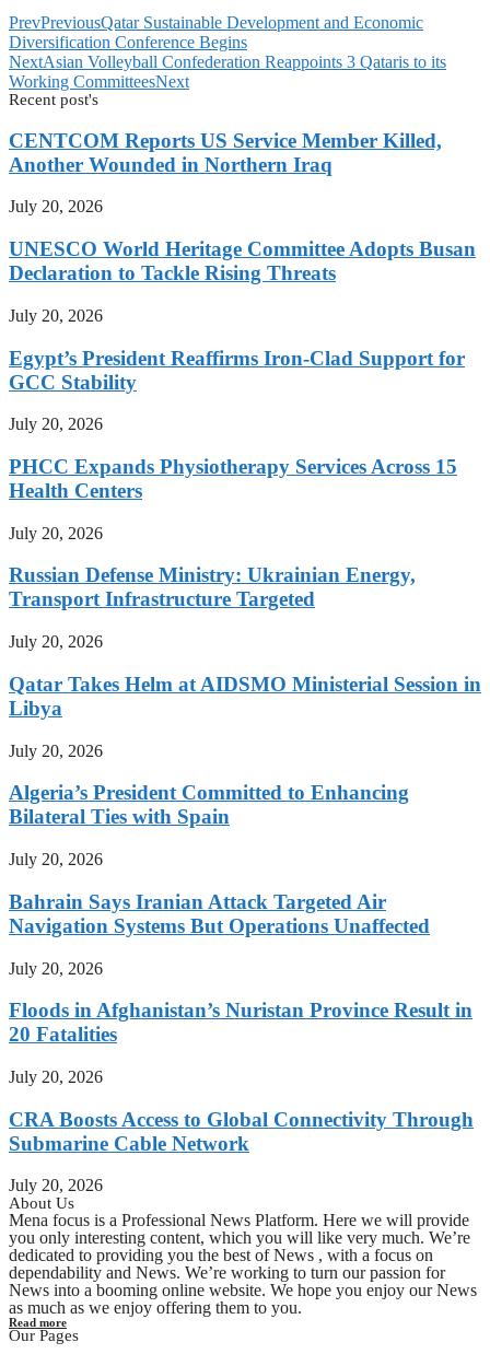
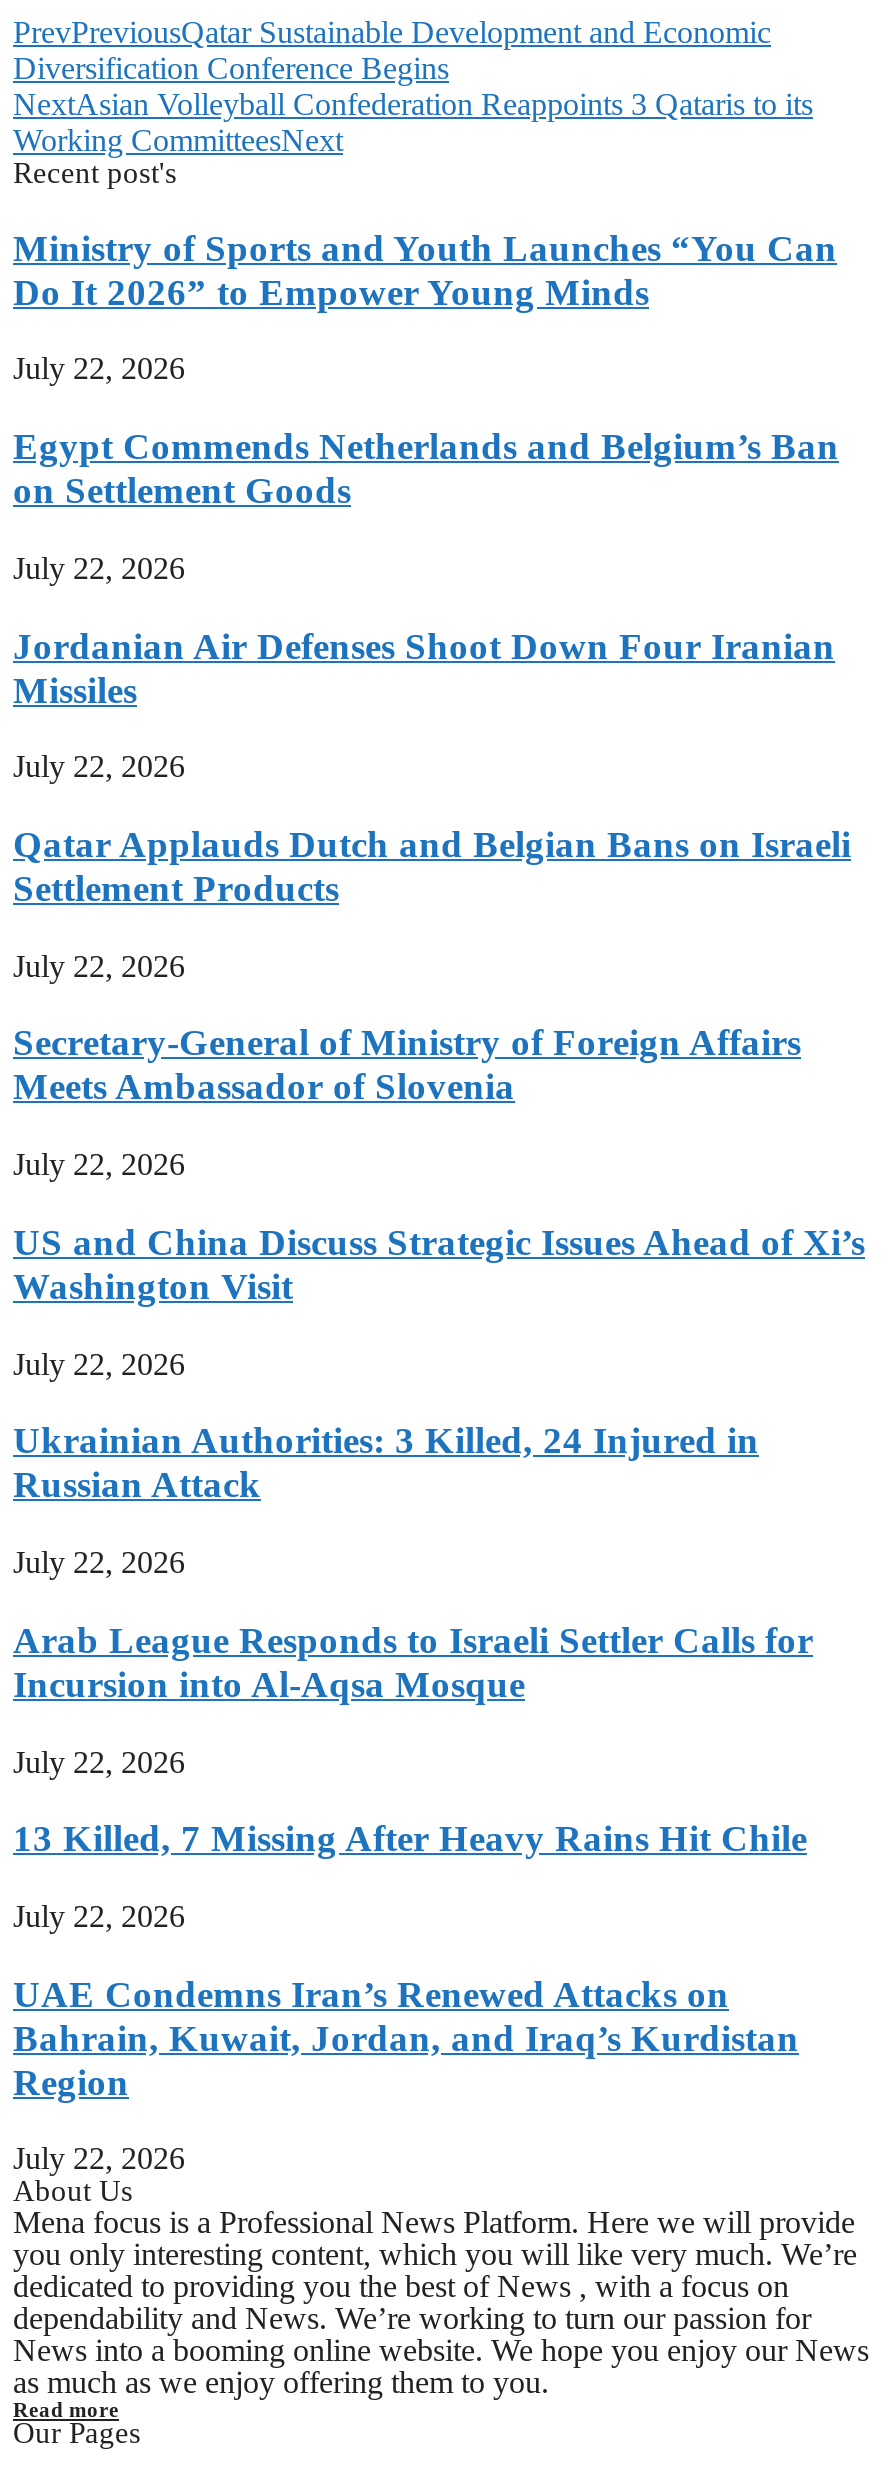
- CENTCOM Reports US Service Member Killed,
- Another Wounded in Northern Iraq
+ Ministry of Sports and Youth Launches “You Can
+ Do It 2026” to Empower Young Minds

- July 20, 2026
+ July 22, 2026

- UNESCO World Heritage Committee Adopts Busan
- Declaration to Tackle Rising Threats
+ Egypt Commends Netherlands and Belgium’s Ban
+ on Settlement Goods

- July 20, 2026
+ July 22, 2026

- Egypt’s President Reaffirms Iron-Clad Support for
- GCC Stability
+ Jordanian Air Defenses Shoot Down Four Iranian
+ Missiles

- July 20, 2026
+ July 22, 2026

- PHCC Expands Physiotherapy Services Across 15
- Health Centers
+ Qatar Applauds Dutch and Belgian Bans on Israeli
+ Settlement Products

- July 20, 2026
+ July 22, 2026

- Russian Defense Ministry: Ukrainian Energy,
- Transport Infrastructure Targeted
+ Secretary-General of Ministry of Foreign Affairs
+ Meets Ambassador of Slovenia

- July 20, 2026
+ July 22, 2026

- Qatar Takes Helm at AIDSMO Ministerial Session in
- Libya
+ US and China Discuss Strategic Issues Ahead of Xi’s
+ Washington Visit

- July 20, 2026
+ July 22, 2026

- Algeria’s President Committed to Enhancing
- Bilateral Ties with Spain
+ Ukrainian Authorities: 3 Killed, 24 Injured in
+ Russian Attack

- July 20, 2026
+ July 22, 2026

- Bahrain Says Iranian Attack Targeted Air
- Navigation Systems But Operations Unaffected
+ Arab League Responds to Israeli Settler Calls for
+ Incursion into Al-Aqsa Mosque

- July 20, 2026
+ July 22, 2026

- Floods in Afghanistan’s Nuristan Province Result in
- 20 Fatalities
+ 13 Killed, 7 Missing After Heavy Rains Hit Chile

- July 20, 2026
+ July 22, 2026

- CRA Boosts Access to Global Connectivity Through
- Submarine Cable Network
+ UAE Condemns Iran’s Renewed Attacks on
+ Bahrain, Kuwait, Jordan, and Iraq’s Kurdistan
+ Region

- July 20, 2026
+ July 22, 2026
